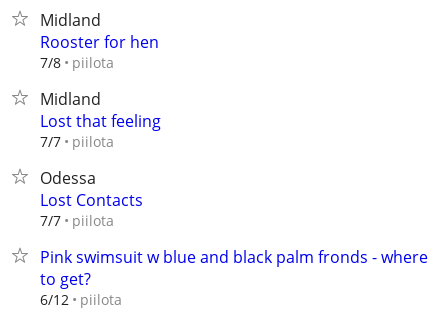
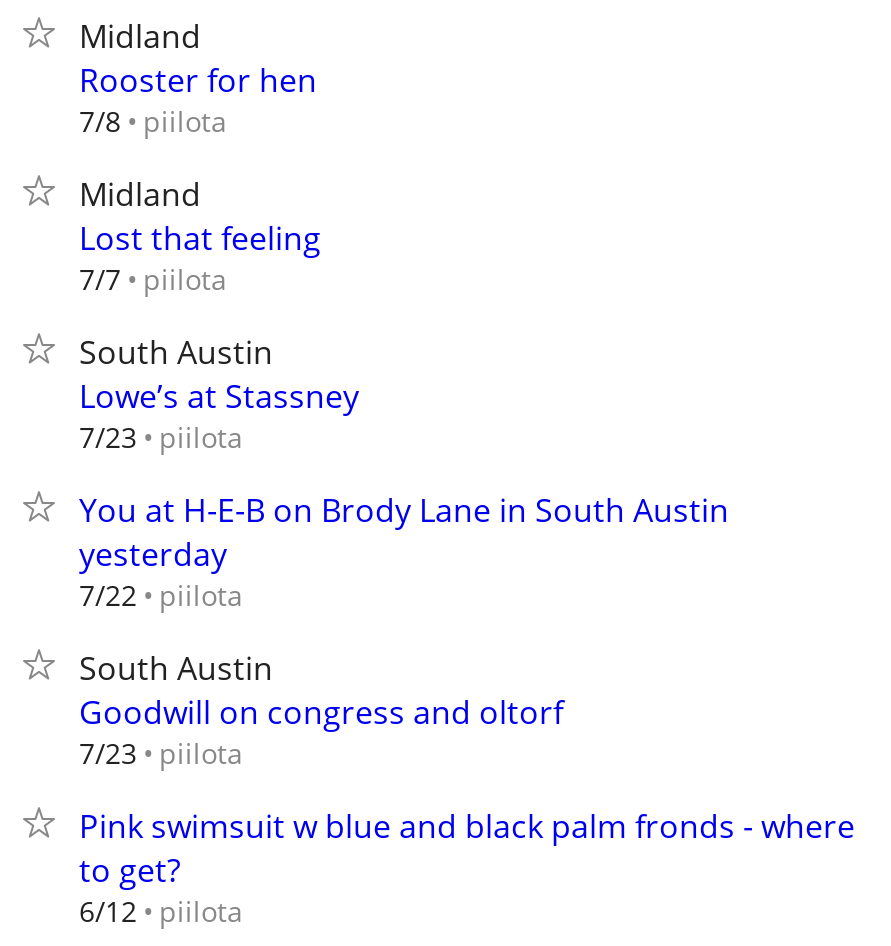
- Odessa
- Lost Contacts
- 7/7 piilota
+ South Austin
+ Lowe’s at Stassney
+ 7/23 piilota
+ You at H-E-B on Brody Lane in South Austin
+ yesterday
+ 7/22 piilota
+ South Austin
+ Goodwill on congress and oltorf
+ 7/23 piilota
